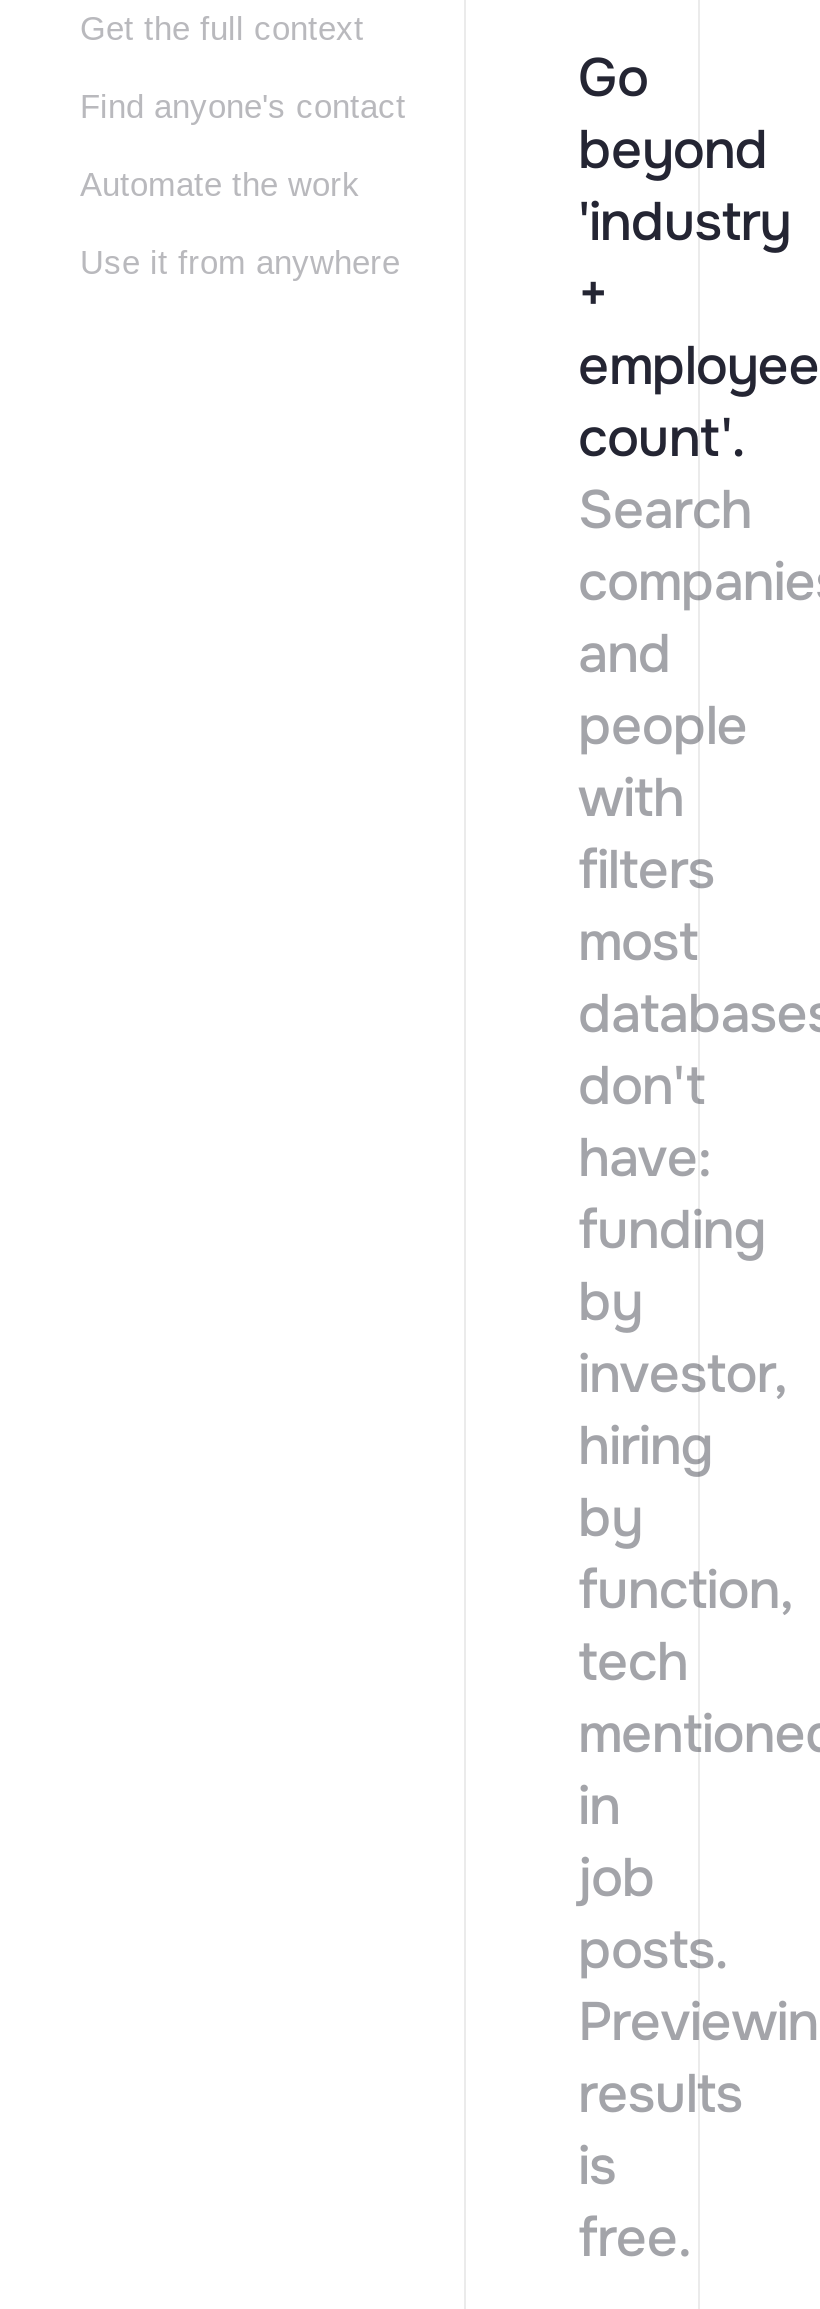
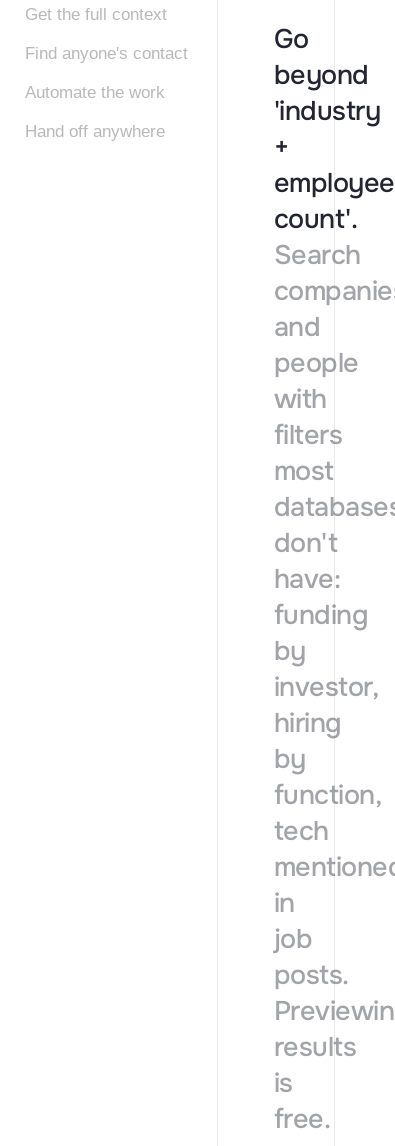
- Use it from anywhere
+ Hand off anywhere
